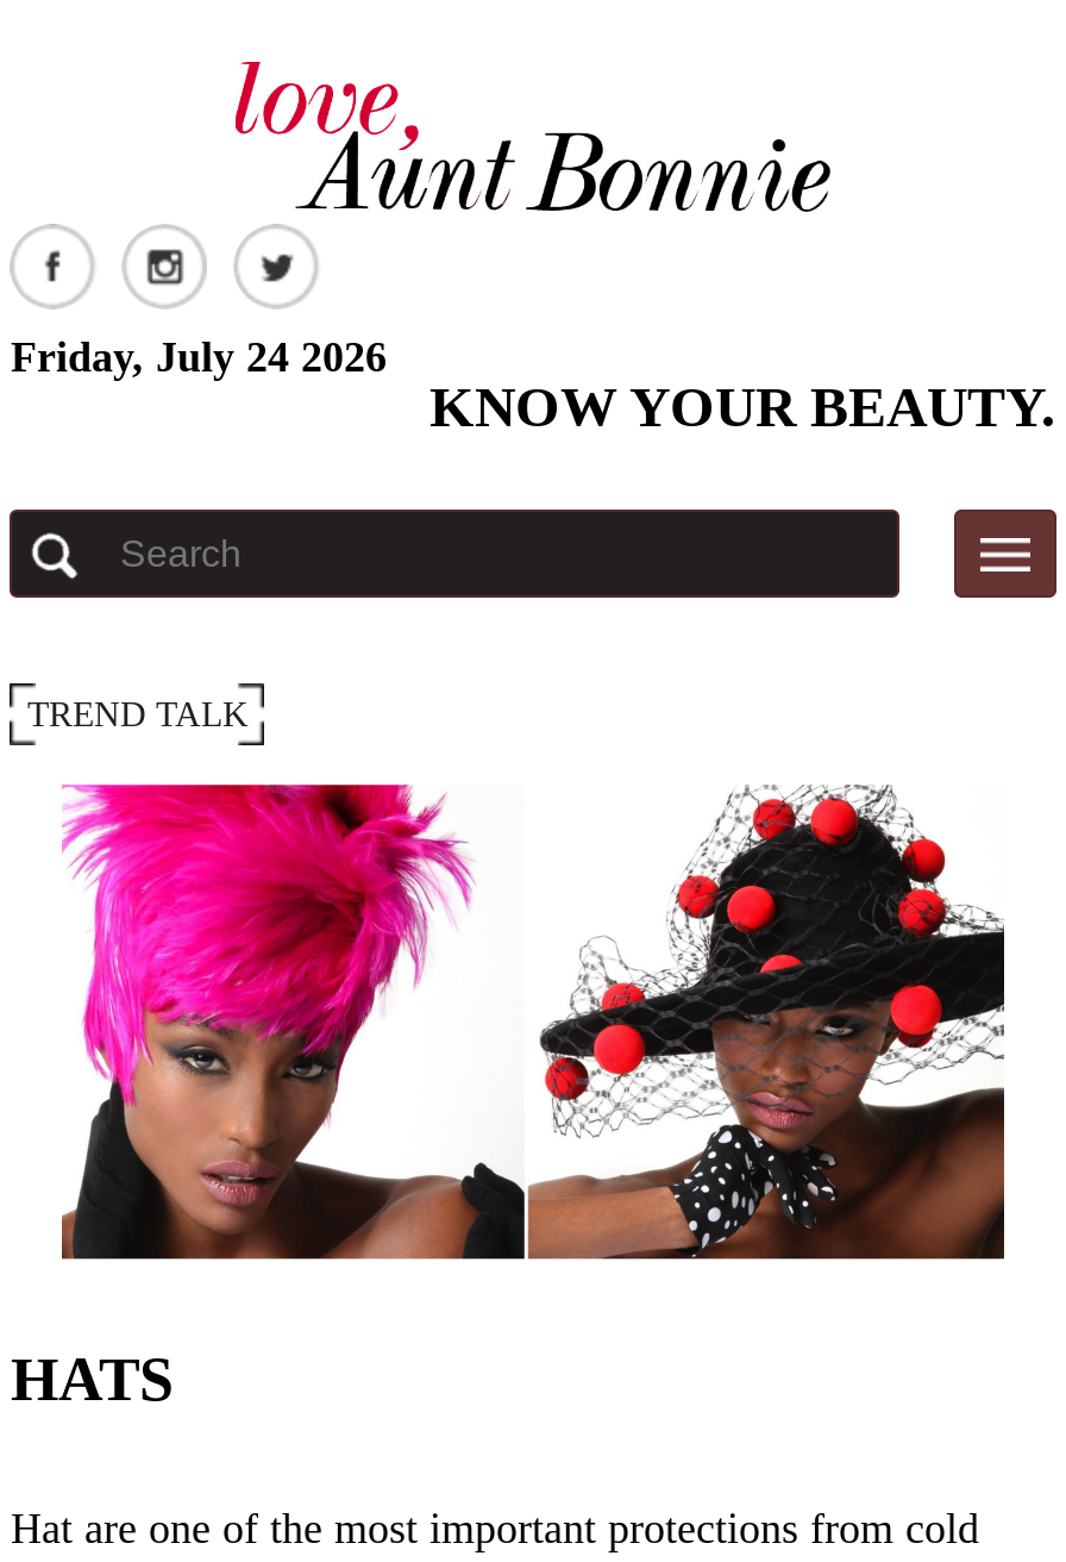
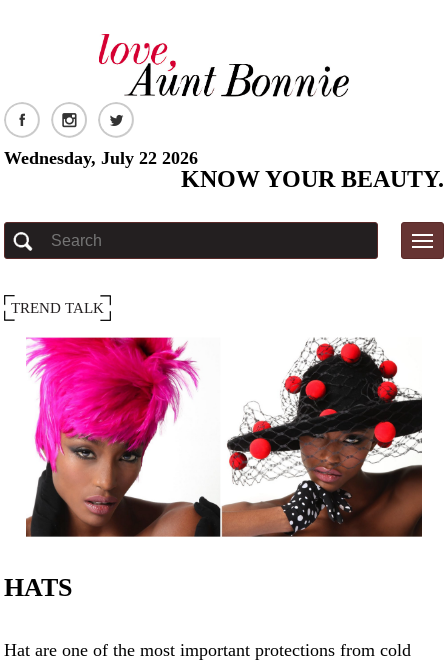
- Friday, July 24 2026
+ Wednesday, July 22 2026
